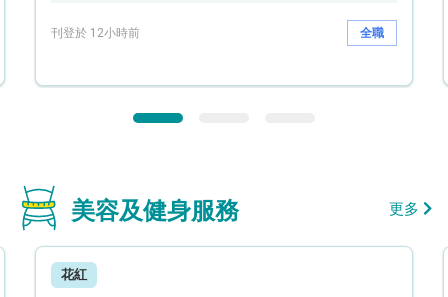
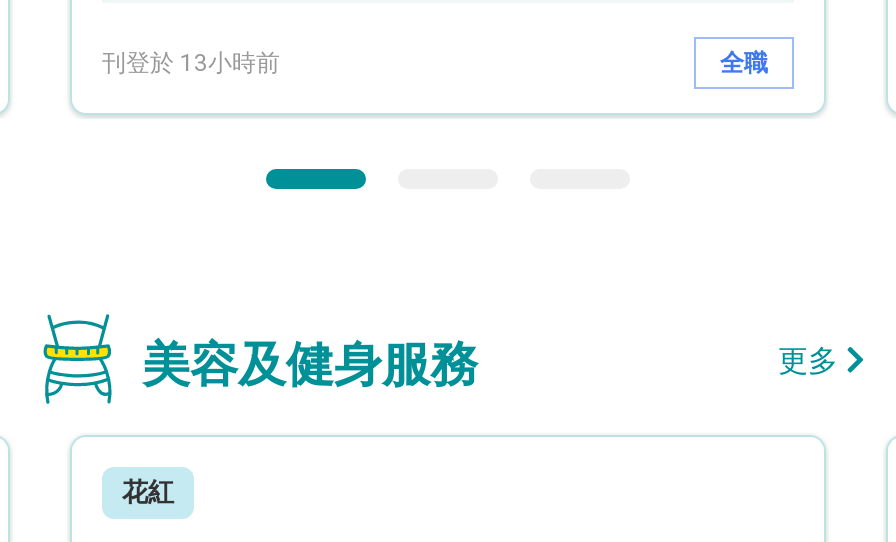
- 刊登於 12小時前
+ 刊登於 13小時前
